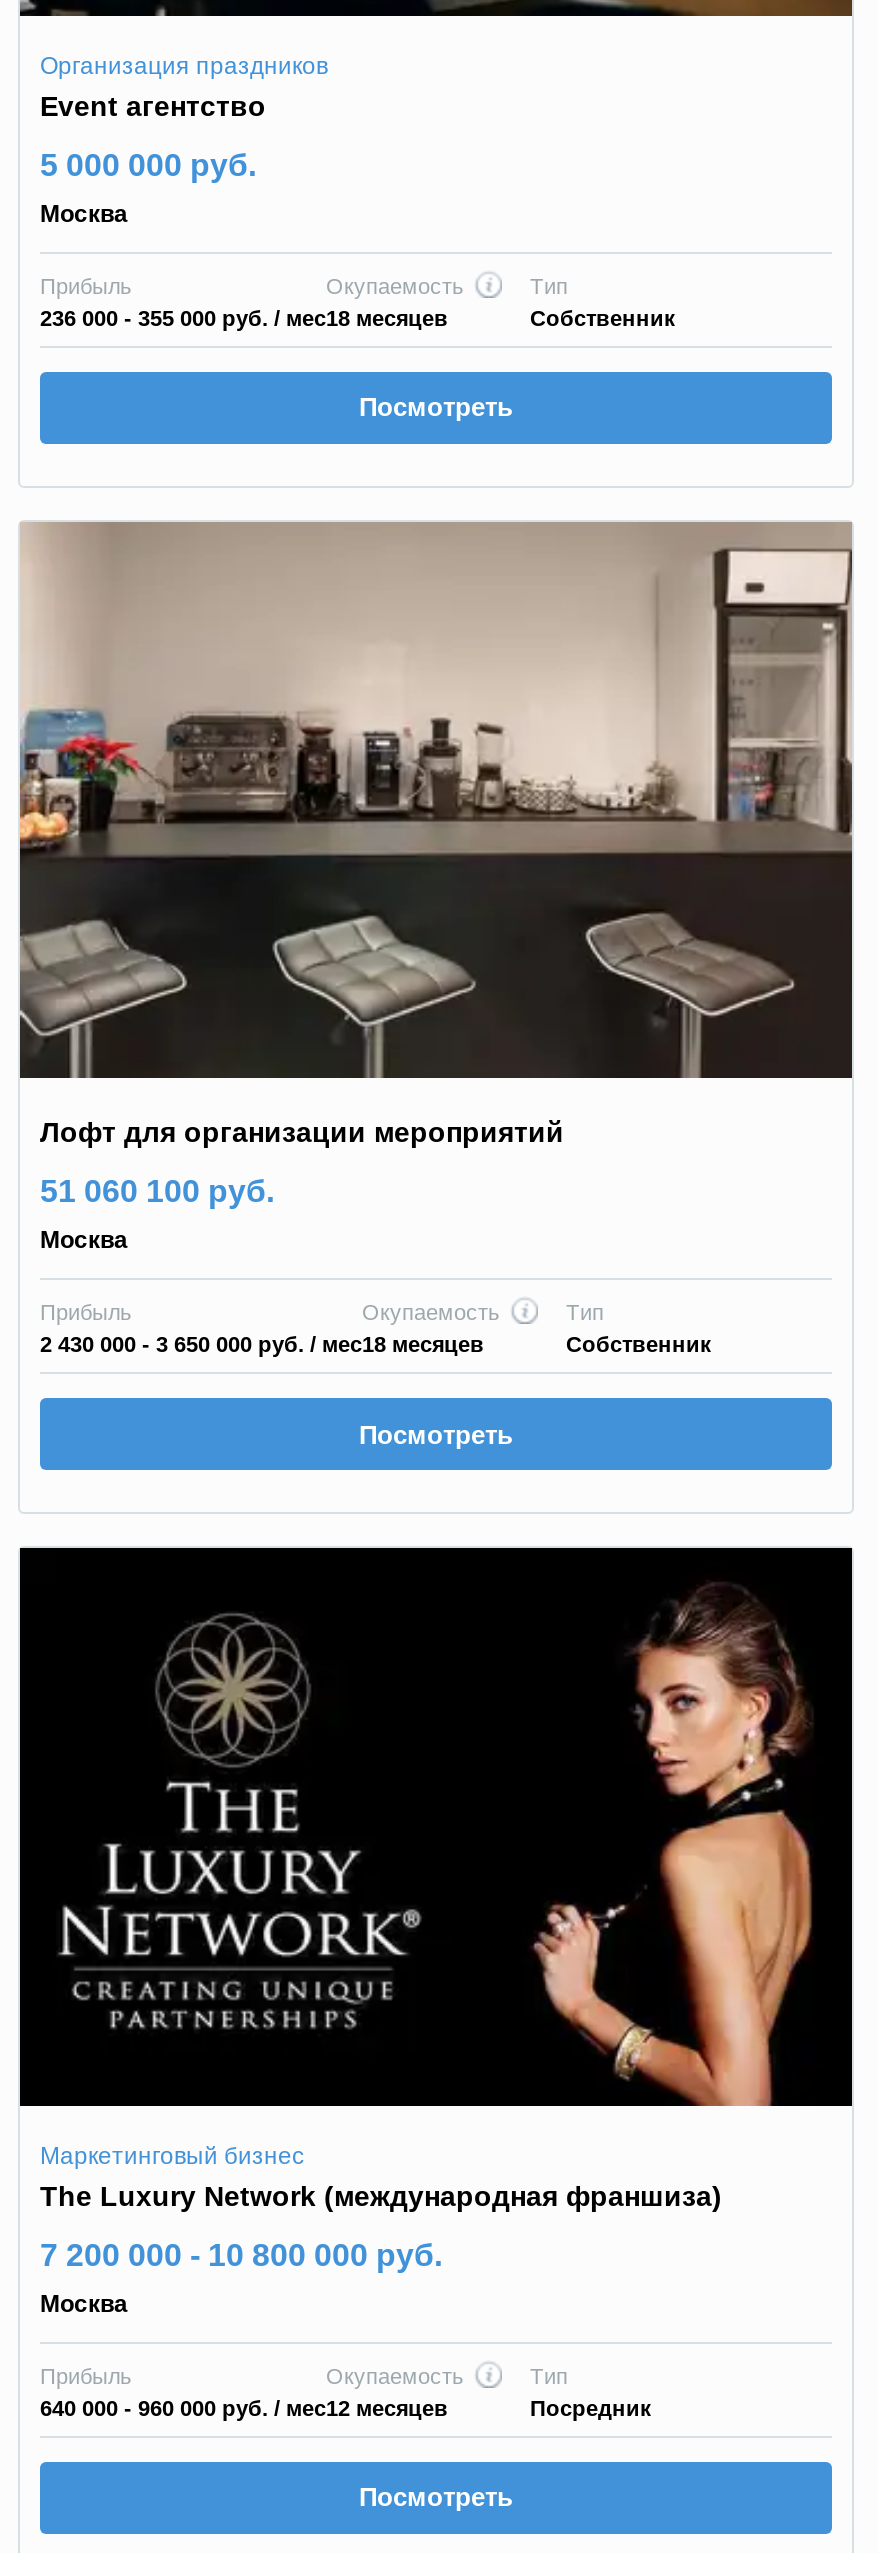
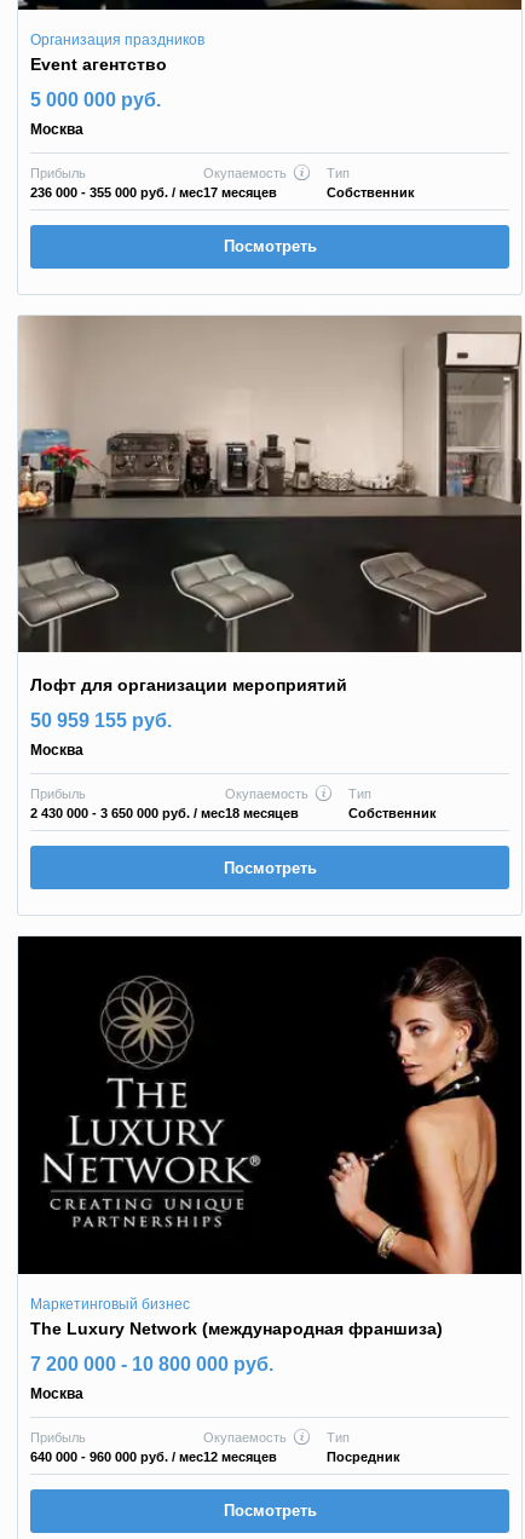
- 236 000 - 355 000 руб. / мес 18 месяцев
+ 236 000 - 355 000 руб. / мес 17 месяцев

- 51 060 100 руб.
+ 50 959 155 руб.
